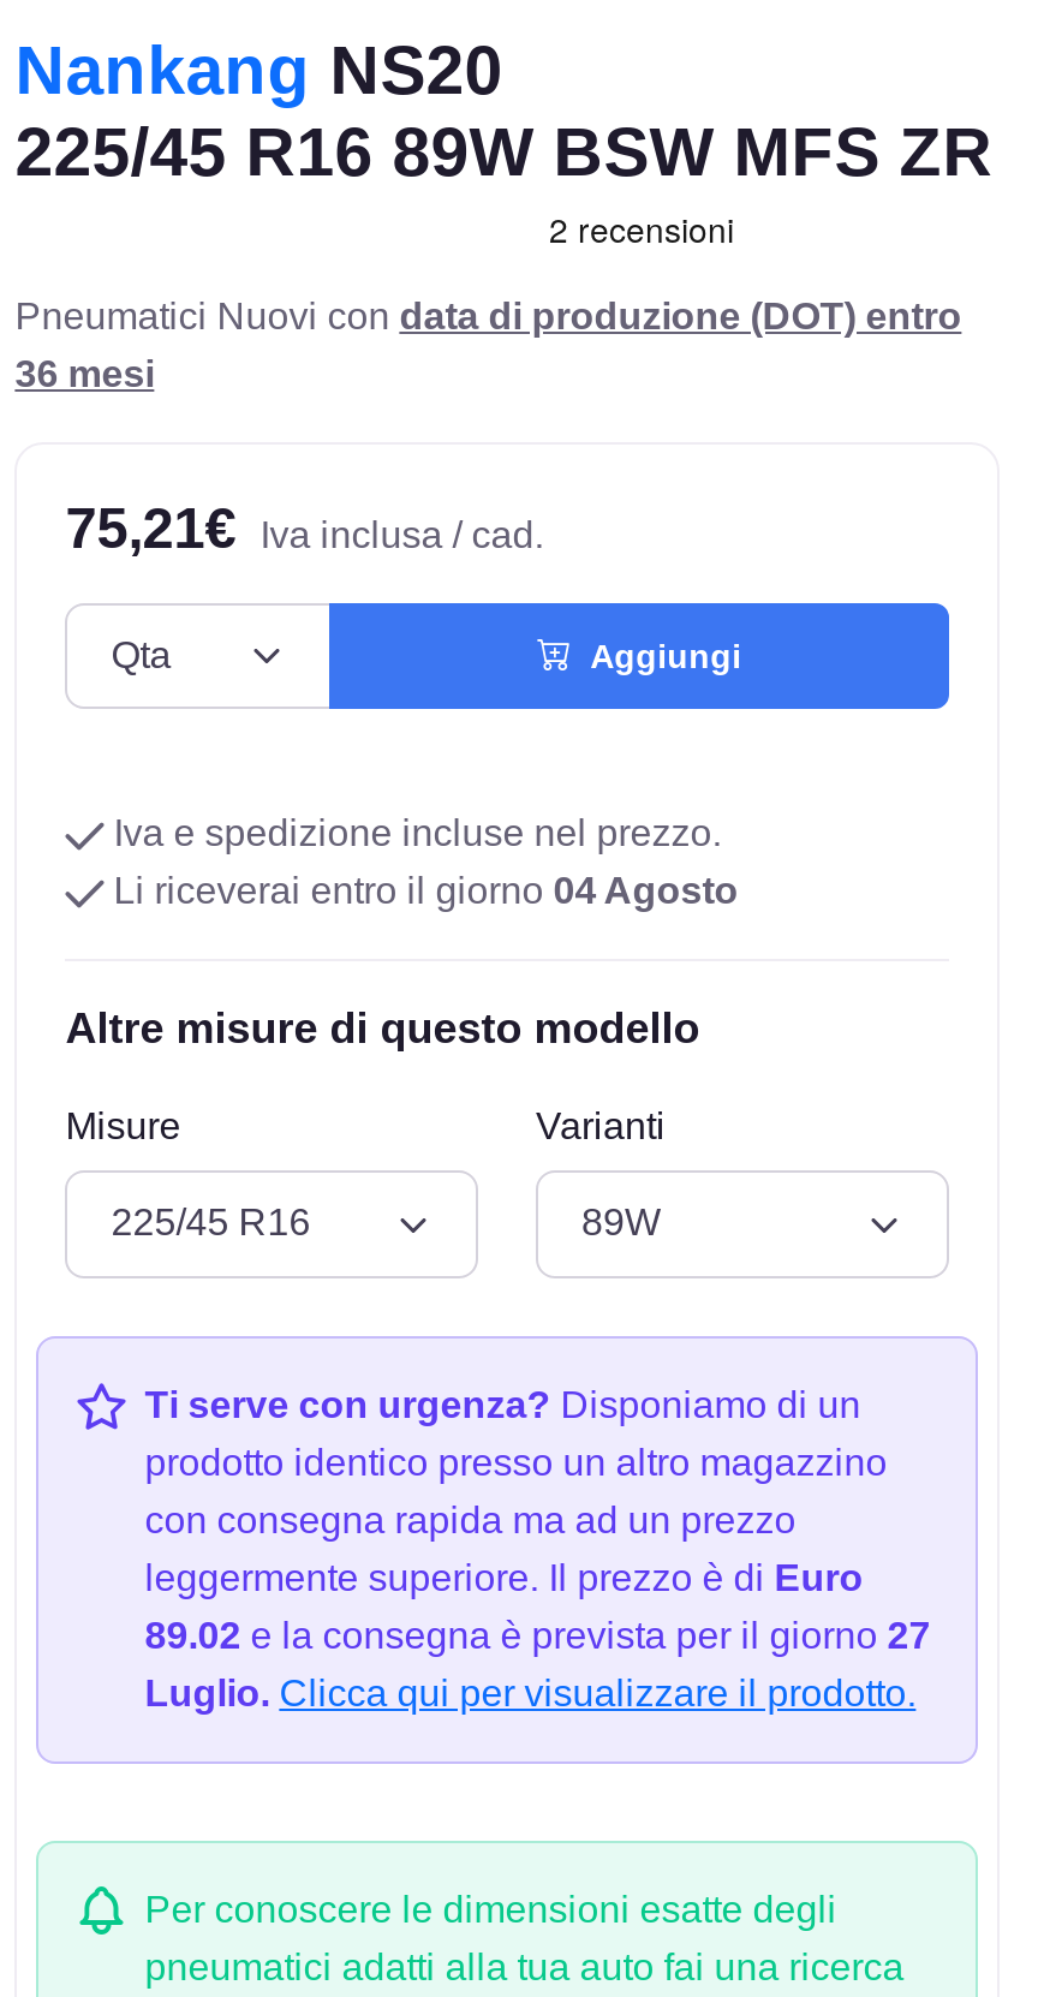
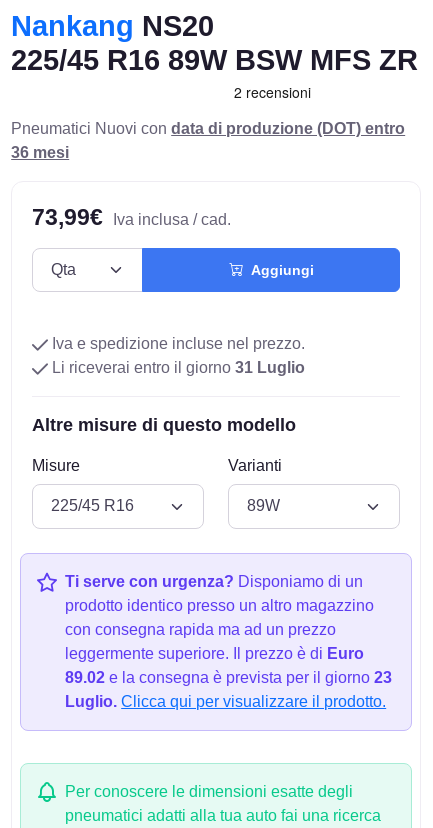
- 75,21€ Iva inclusa / cad.
+ 73,99€ Iva inclusa / cad.

- Li riceverai entro il giorno 04 Agosto
+ Li riceverai entro il giorno 31 Luglio

- 89.02 e la consegna è prevista per il giorno 27
+ 89.02 e la consegna è prevista per il giorno 23
